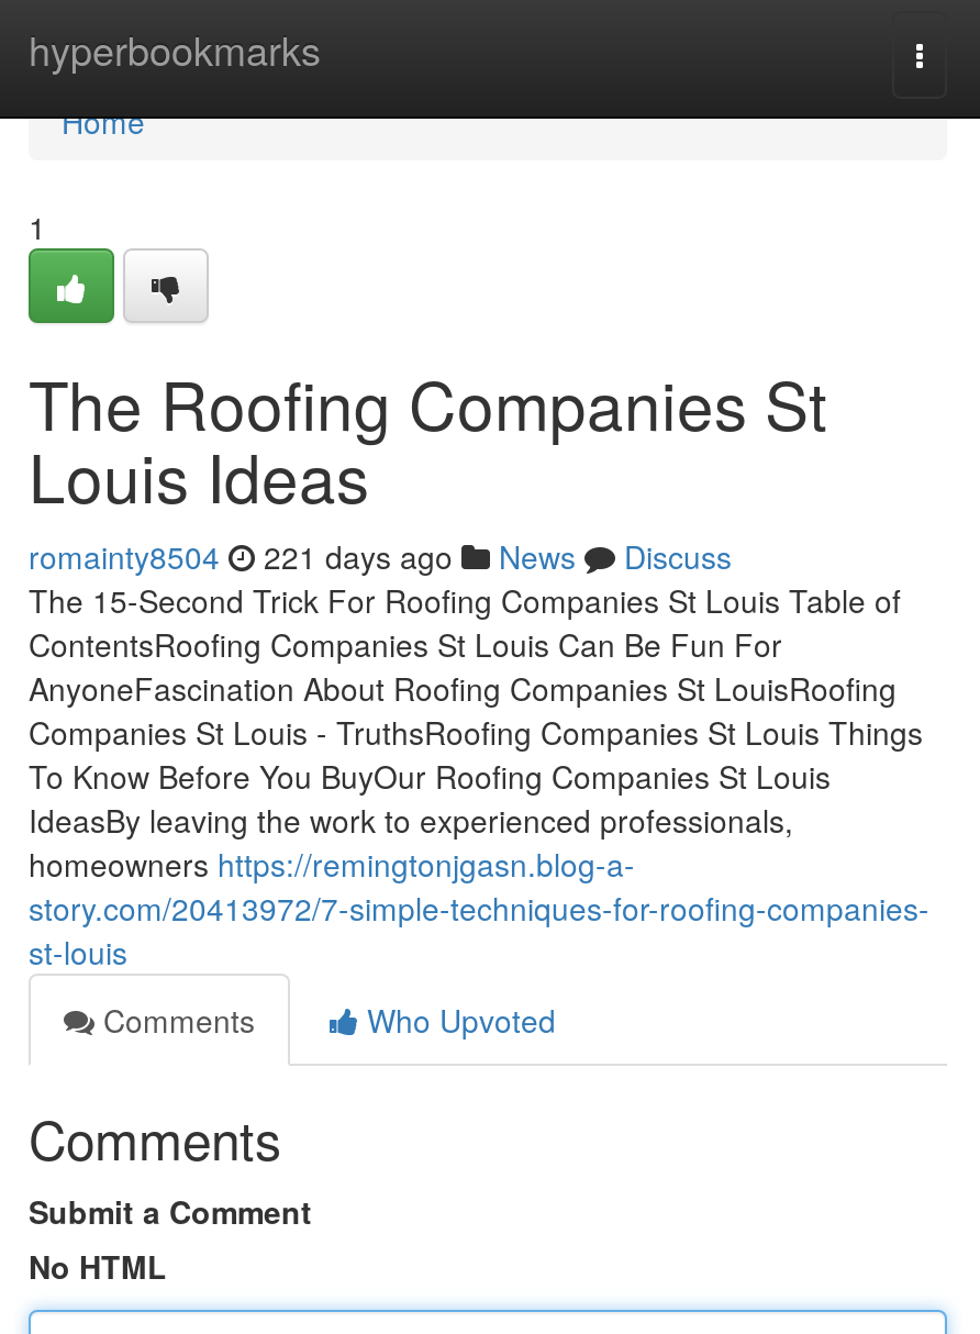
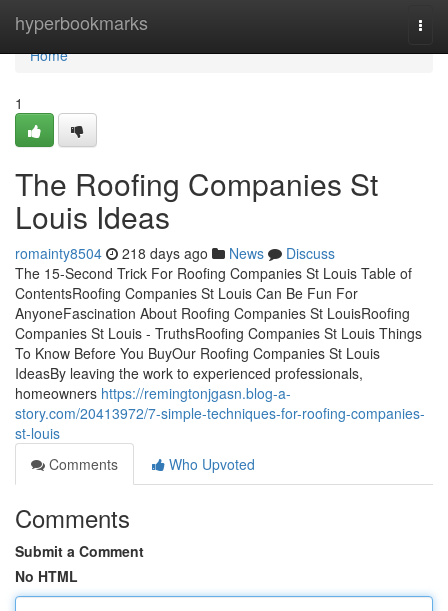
- romainty8504 221 days ago News Discuss
+ romainty8504 218 days ago News Discuss
